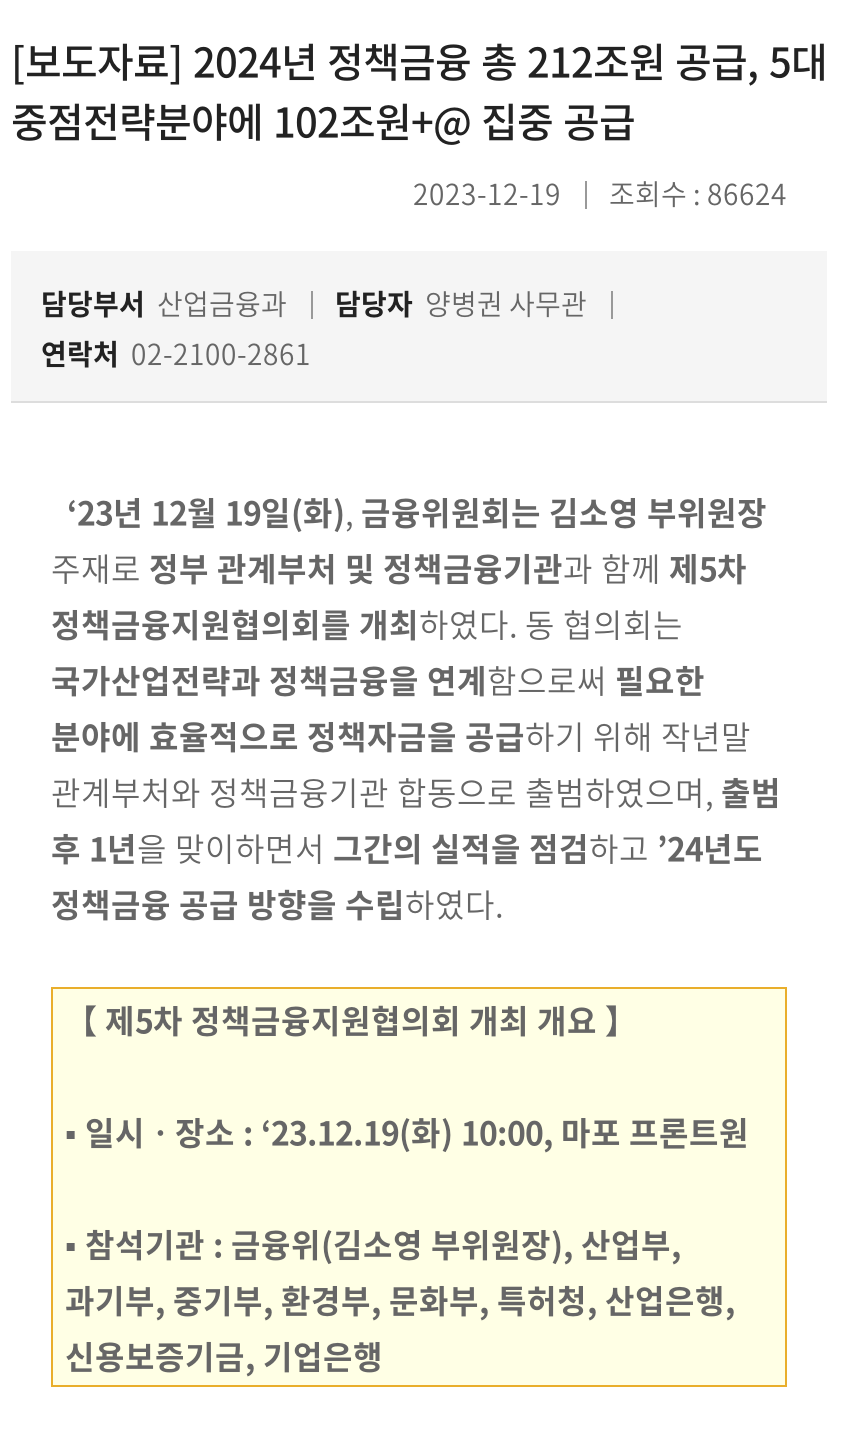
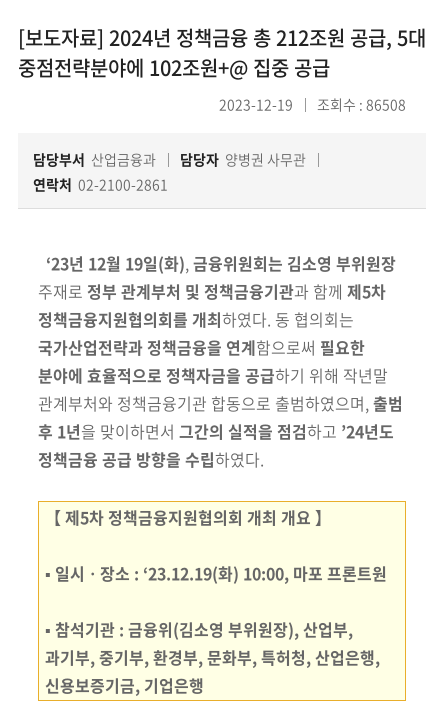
- 2023-12-19 조회수 : 86624
+ 2023-12-19 조회수 : 86508
